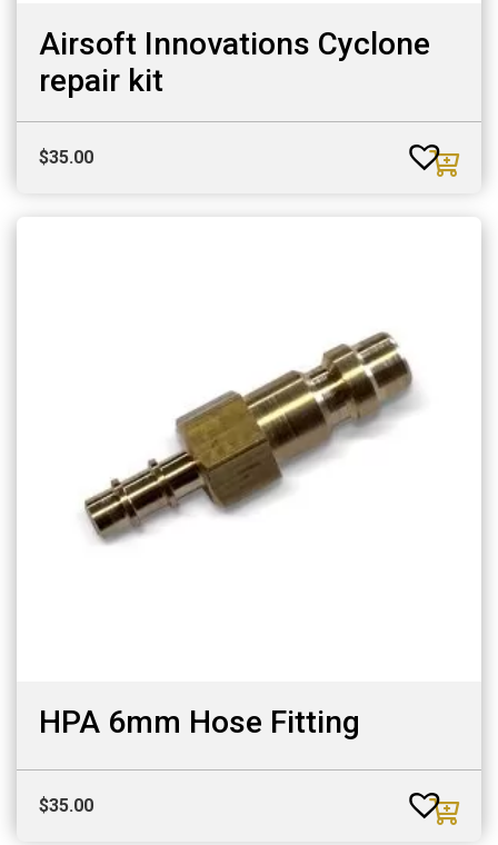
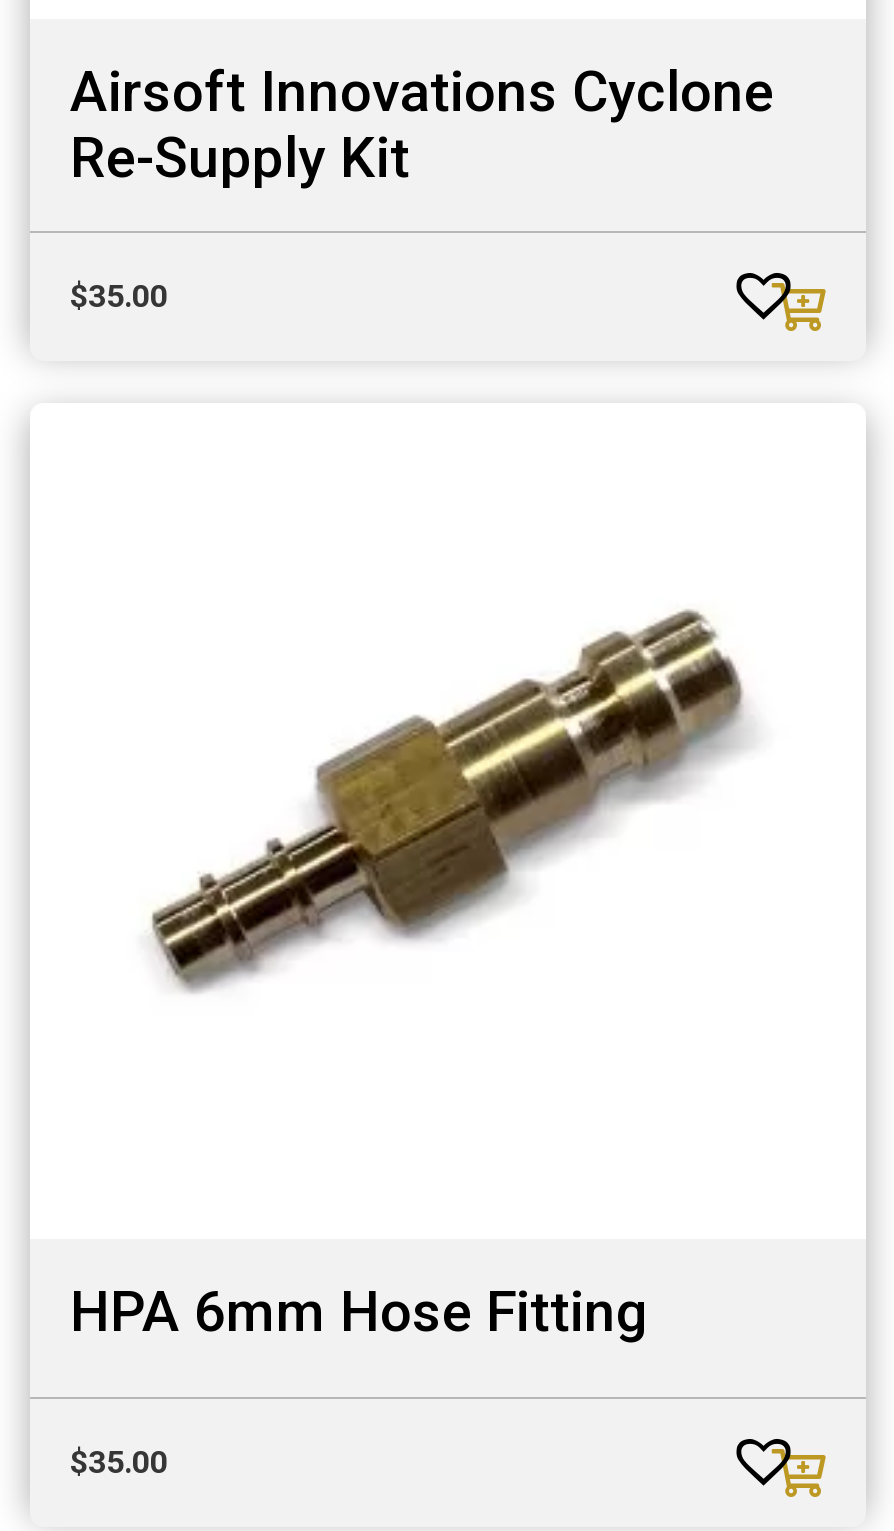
- repair kit
+ Re-Supply Kit
